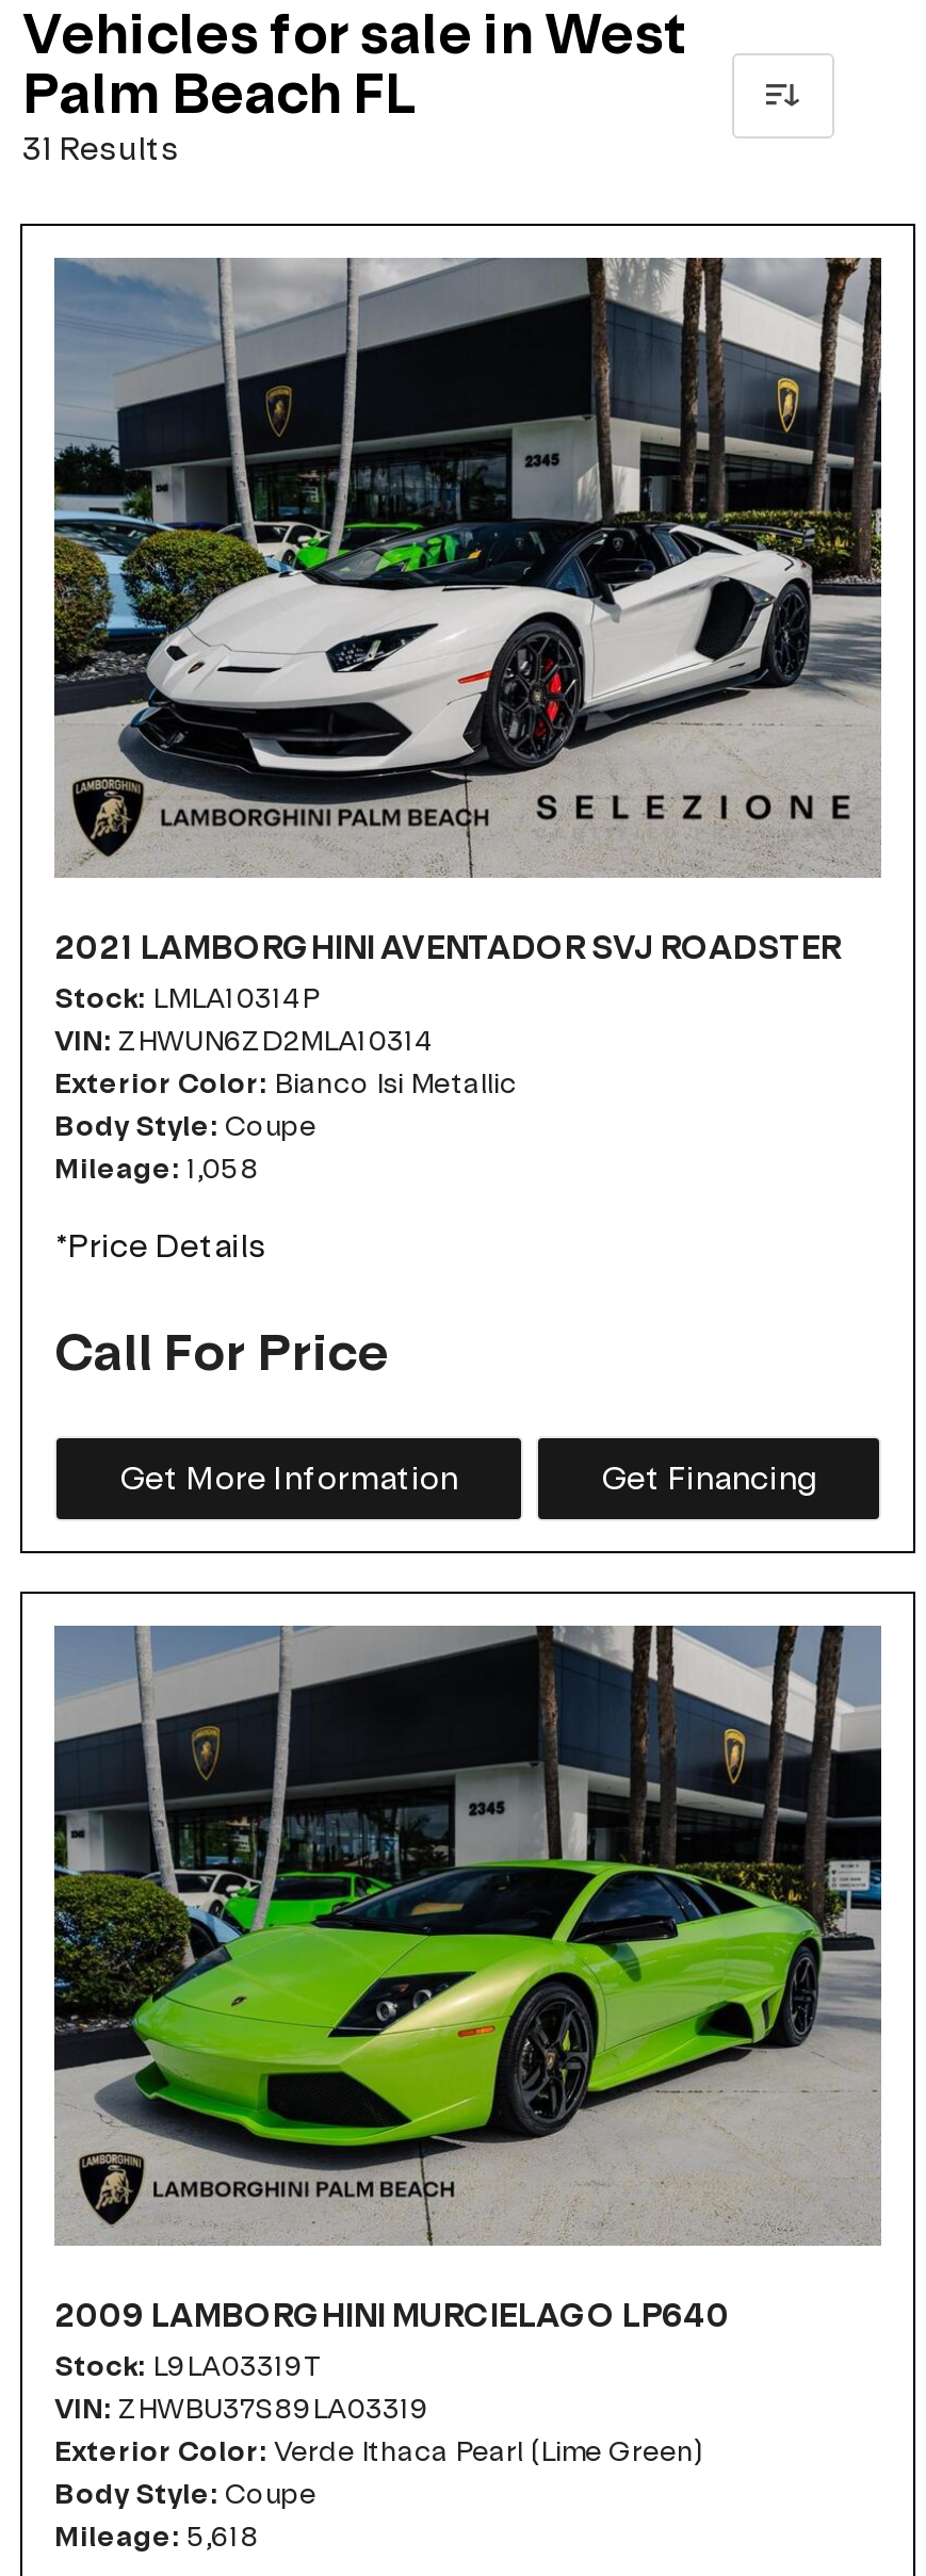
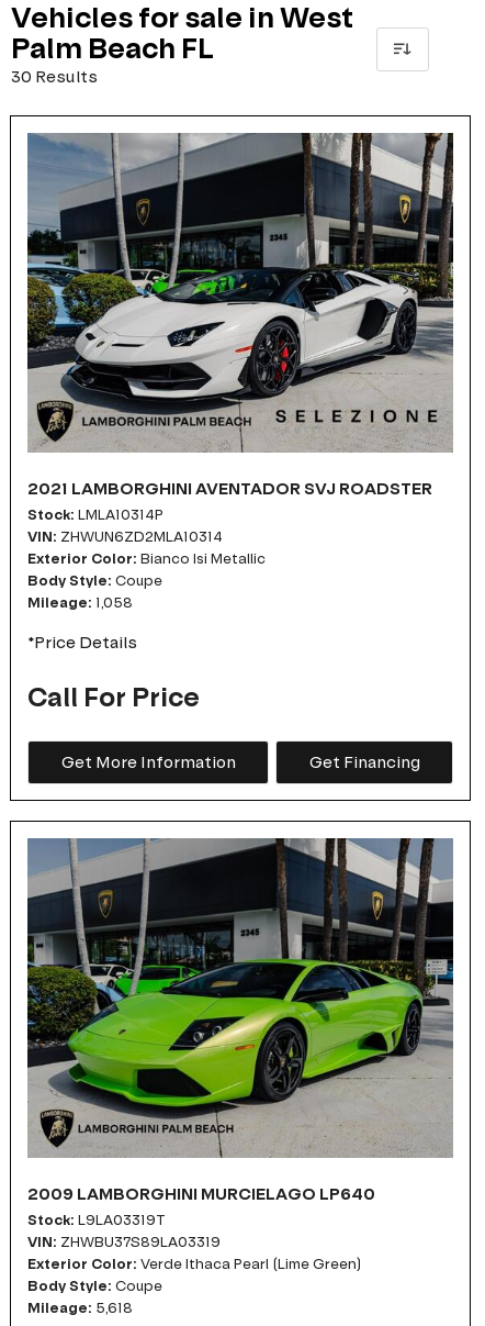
- 31 Results
+ 30 Results
